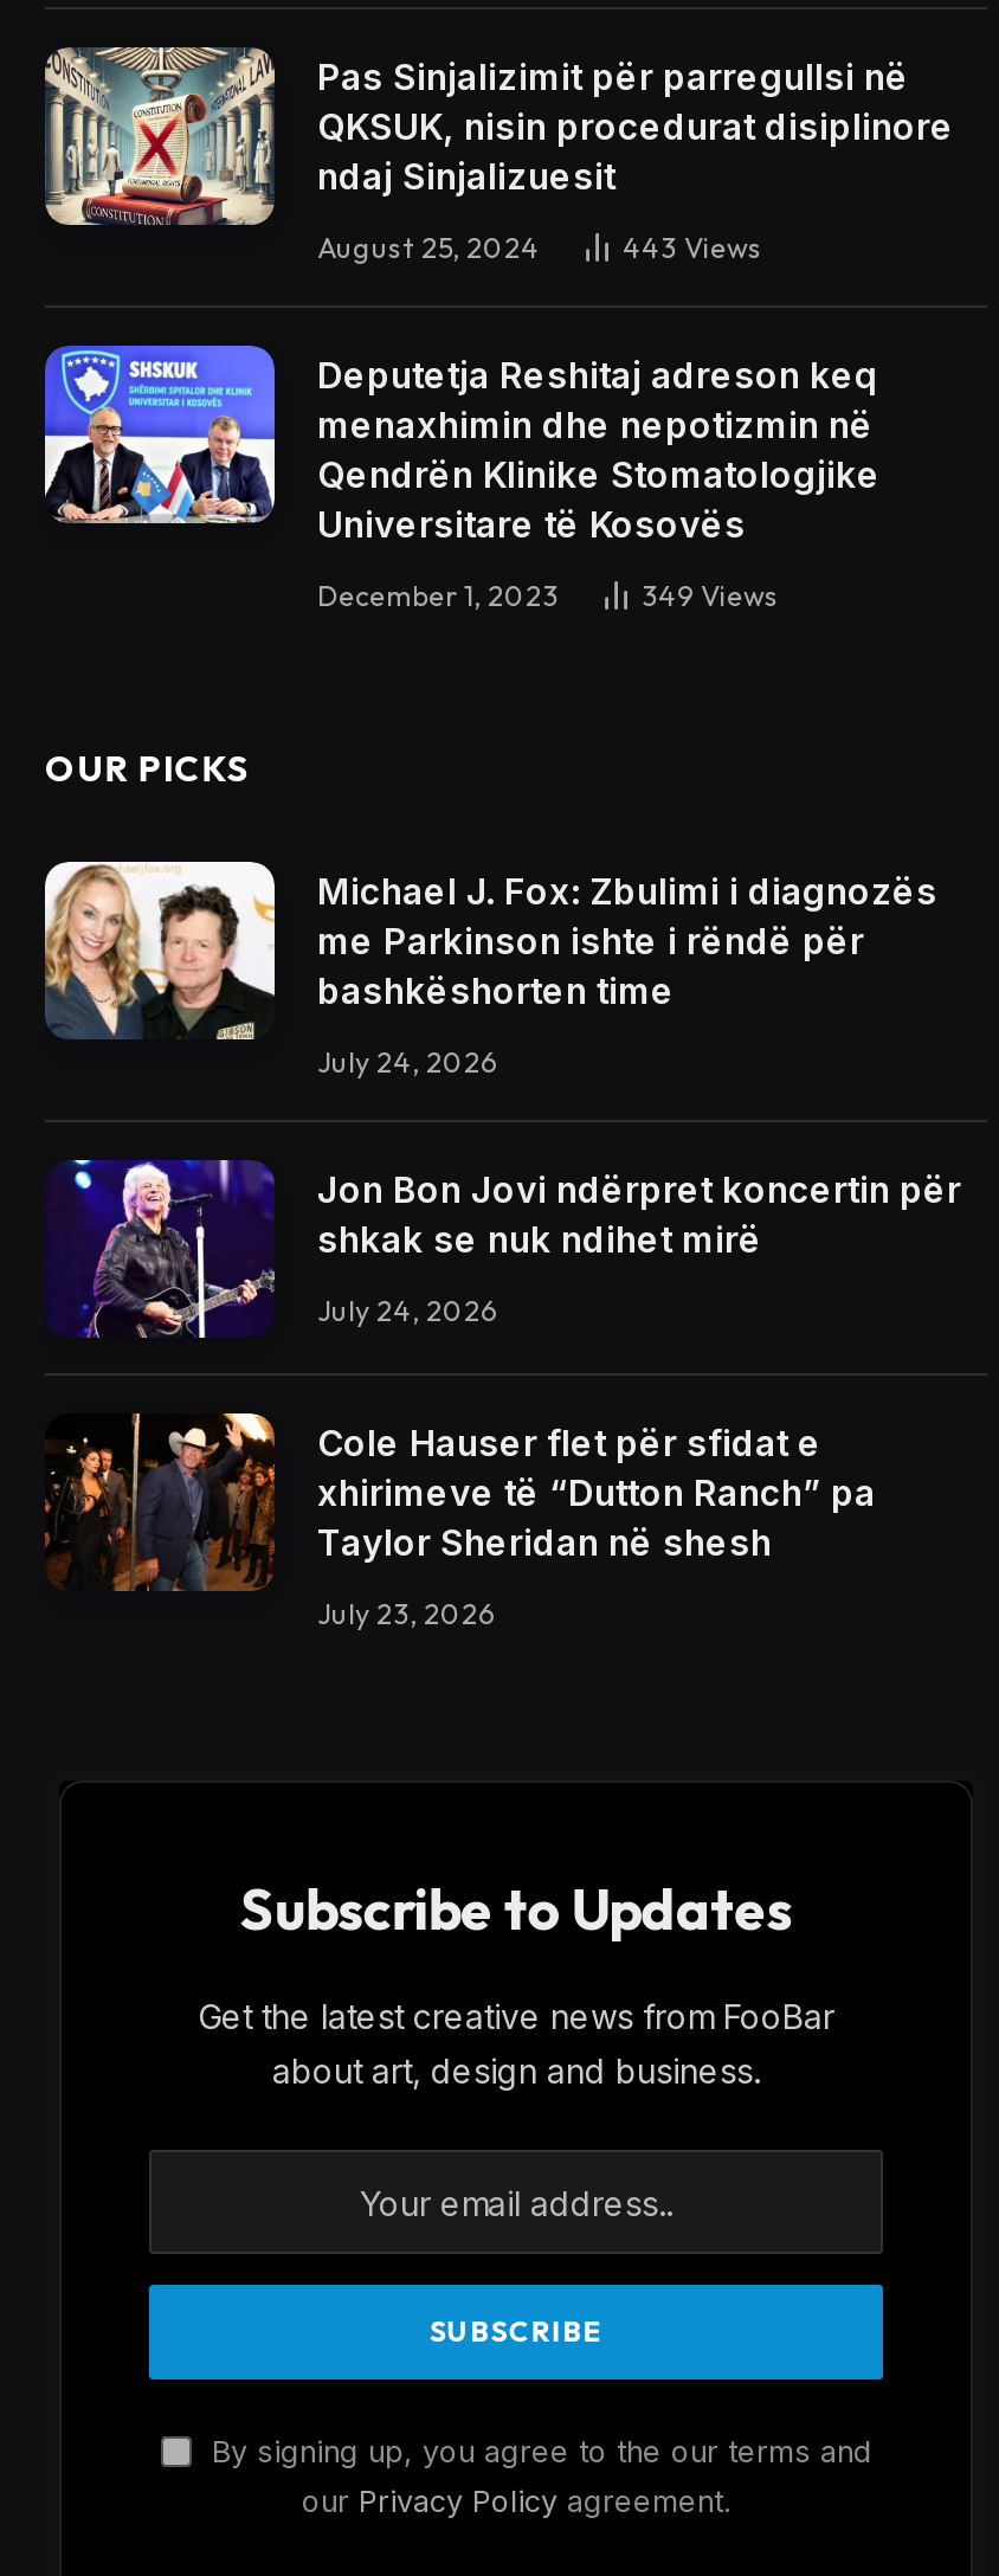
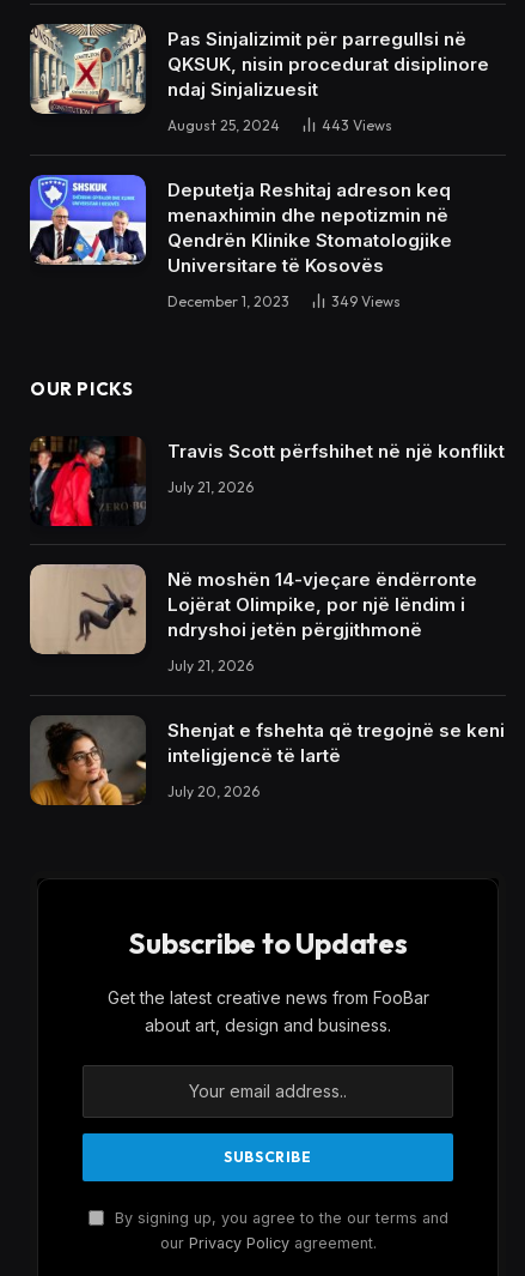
- [image]
- Michael J. Fox: Zbulimi i diagnozës
- me Parkinson ishte i rëndë për
- bashkëshorten time
+ [image]
+ Travis Scott përfshihet në një konflikt

- July 24, 2026
+ July 21, 2026

- [image]
- Jon Bon Jovi ndërpret koncertin për
- shkak se nuk ndihet mirë
+ [image]
+ Në moshën 14-vjeçare ëndërronte
+ Lojërat Olimpike, por një lëndim i
+ ndryshoi jetën përgjithmonë

- July 24, 2026
+ July 21, 2026

- [image]
- Cole Hauser flet për sfidat e
- xhirimeve të “Dutton Ranch” pa
- Taylor Sheridan në shesh
+ [image]
+ Shenjat e fshehta që tregojnë se keni
+ inteligjencë të lartë

- July 23, 2026
+ July 20, 2026
